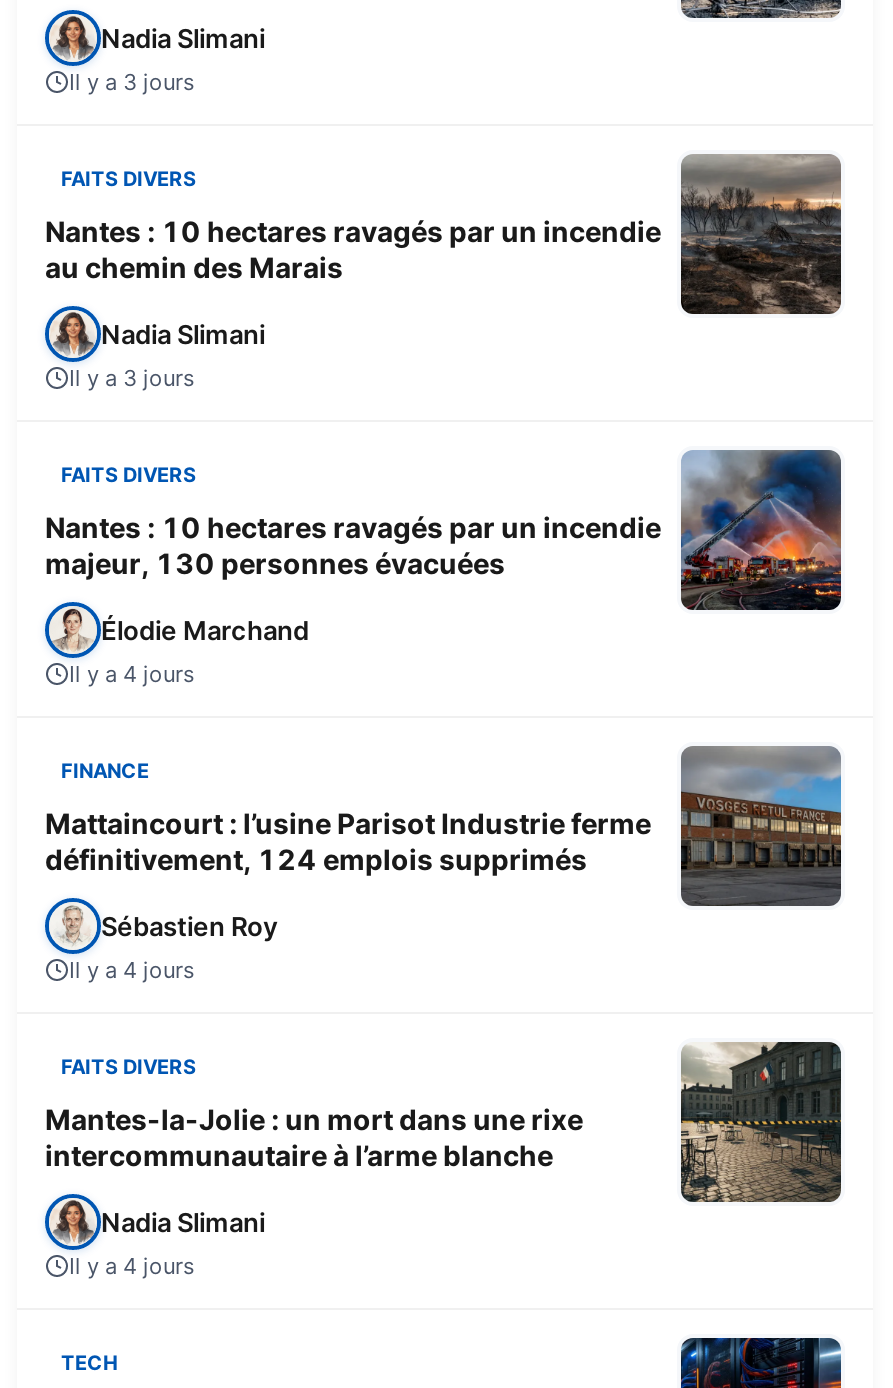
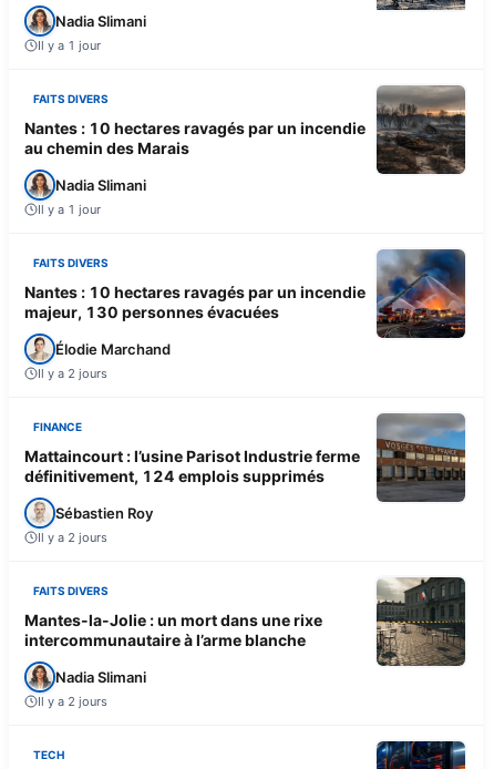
- Il y a 3 jours
+ Il y a 1 jour

- Il y a 3 jours
+ Il y a 1 jour

- Il y a 4 jours
+ Il y a 2 jours

- Il y a 4 jours
+ Il y a 2 jours

- Il y a 4 jours
+ Il y a 2 jours
